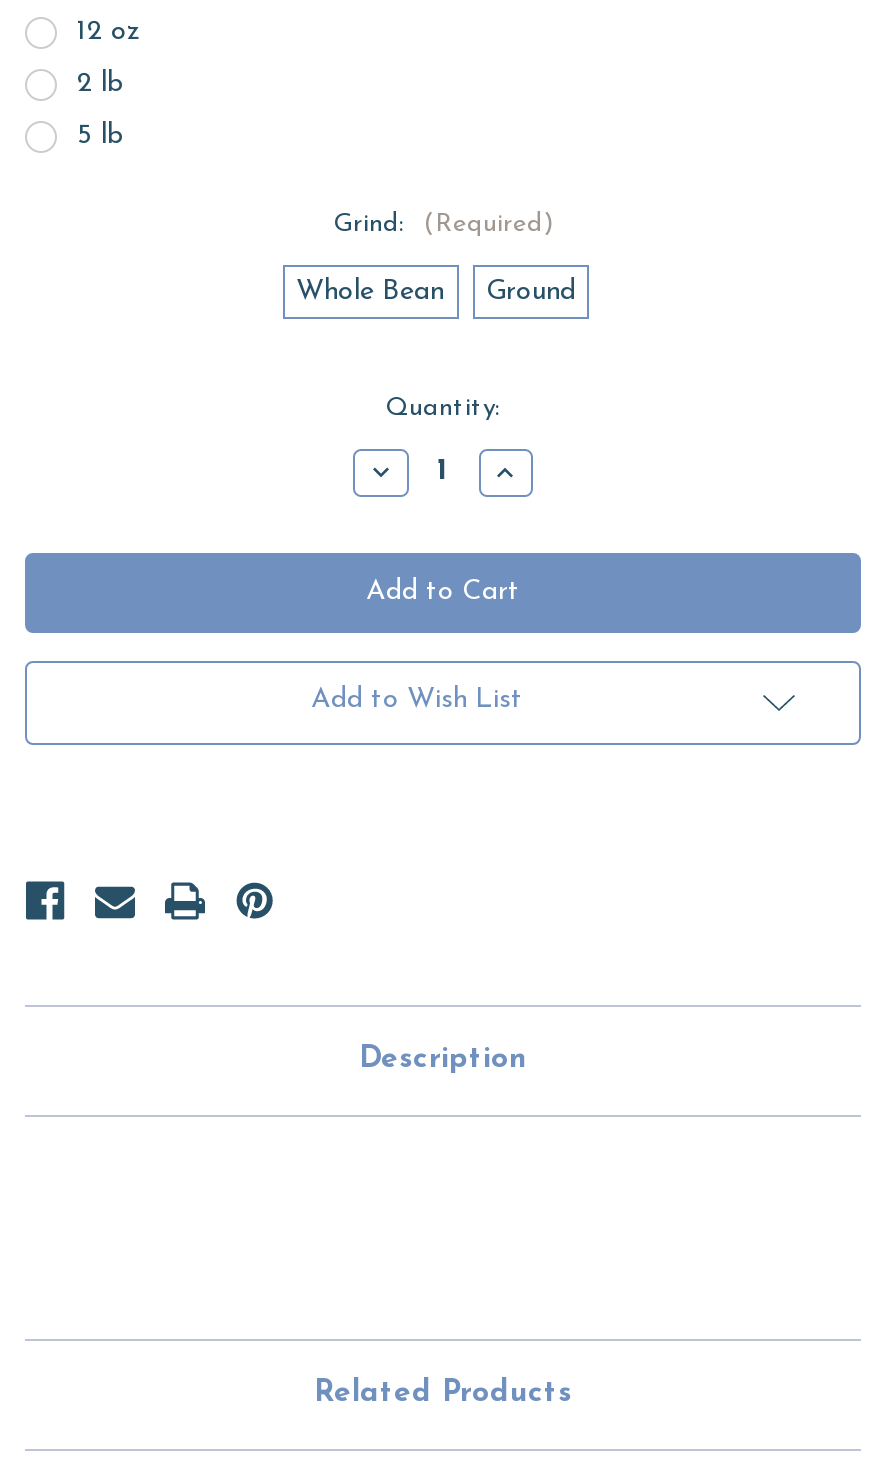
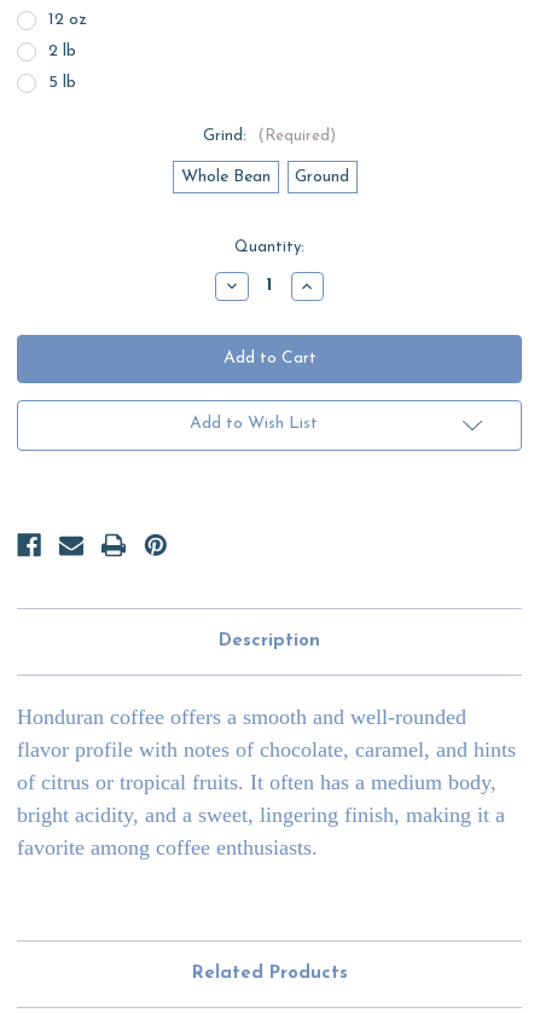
+ Honduran coffee offers a smooth and well-rounded
+ flavor profile with notes of chocolate, caramel, and hints
+ of citrus or tropical fruits. It often has a medium body,
+ bright acidity, and a sweet, lingering finish, making it a
+ favorite among coffee enthusiasts.
